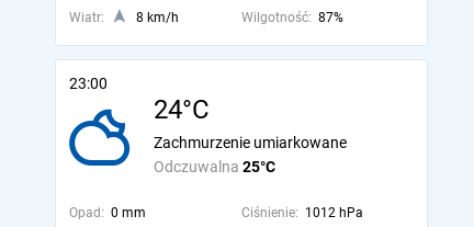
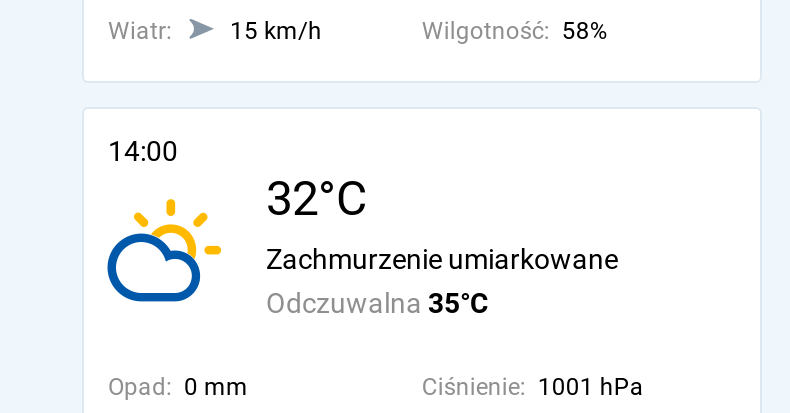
- 8 km/h
- Wilgotność: 87%
+ 15 km/h
+ Wilgotność: 58%

- [image]
- 23:00
- 24°C
+ [image]
+ 14:00
+ 32°C

- Odczuwalna 25°C
+ Odczuwalna 35°C

- Ciśnienie: 1012 hPa
+ Ciśnienie: 1001 hPa
